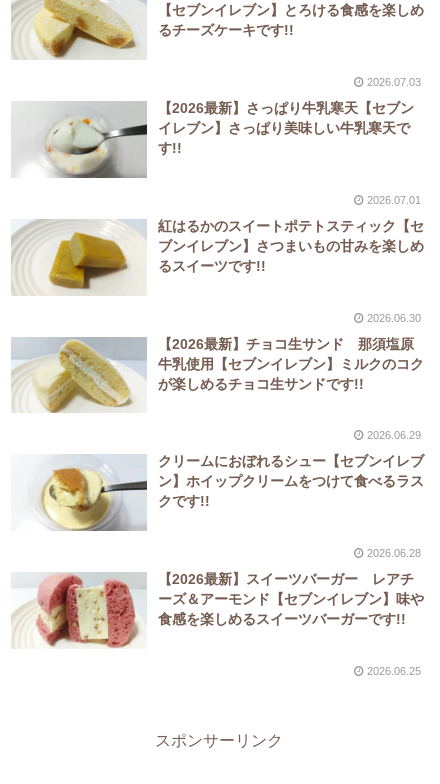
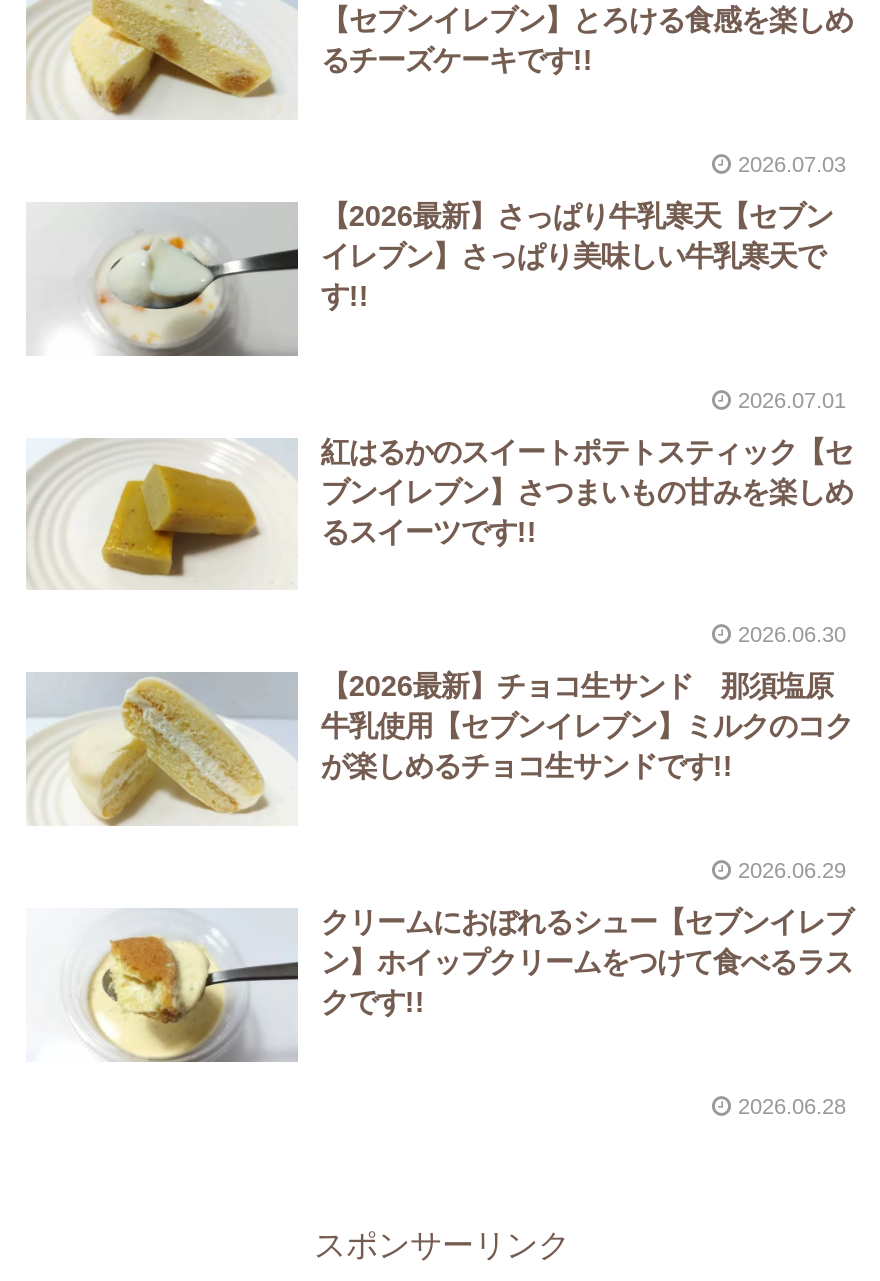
- [image]
- 【2026最新】スイーツバーガー レアチ
- ーズ＆アーモンド【セブンイレブン】味や
- 食感を楽しめるスイーツバーガーです!!
- 2026.06.25
